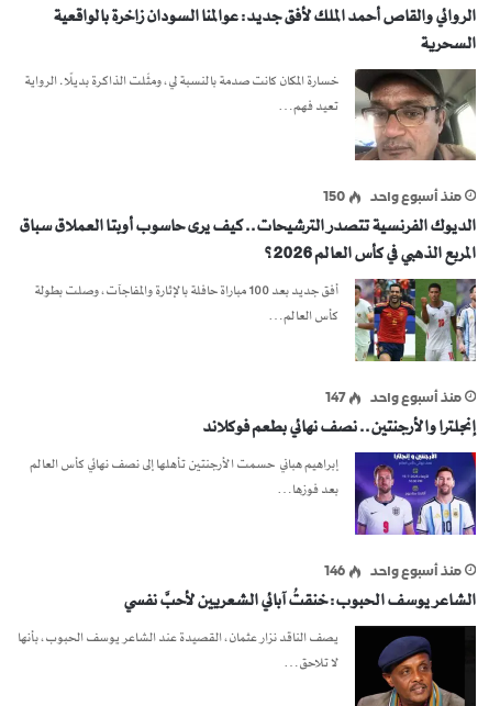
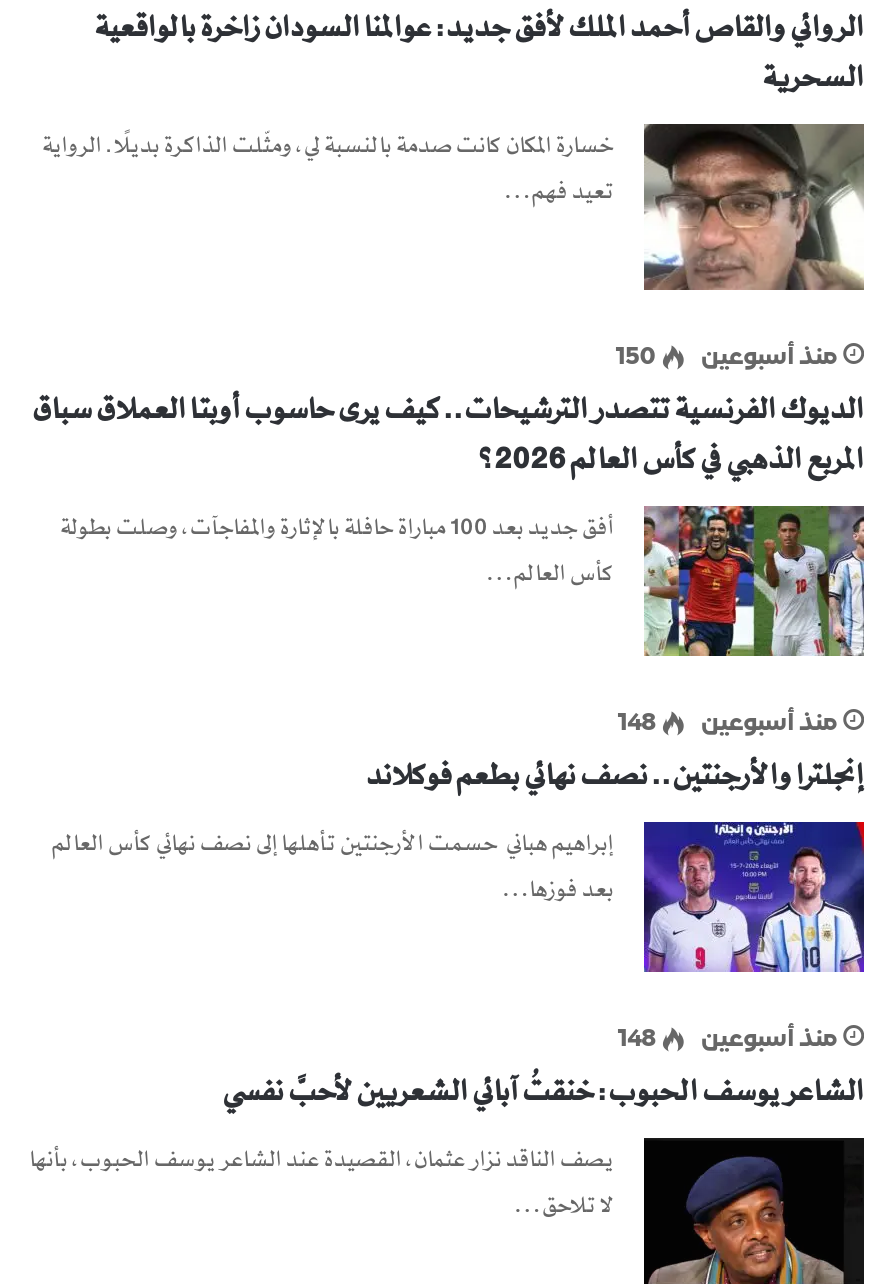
- منذ أسبوع واحد
+ منذ أسبوعين

- منذ أسبوع واحد
- 147
+ منذ أسبوعين
+ 148

- منذ أسبوع واحد
- 146
+ منذ أسبوعين
+ 148
